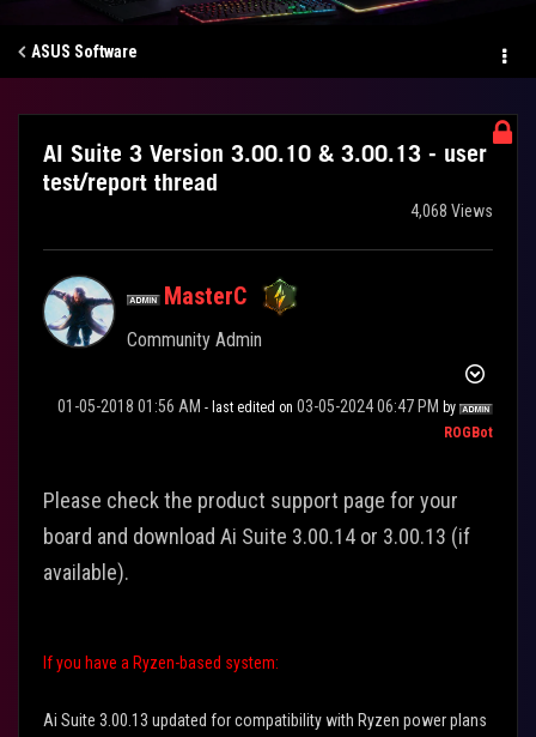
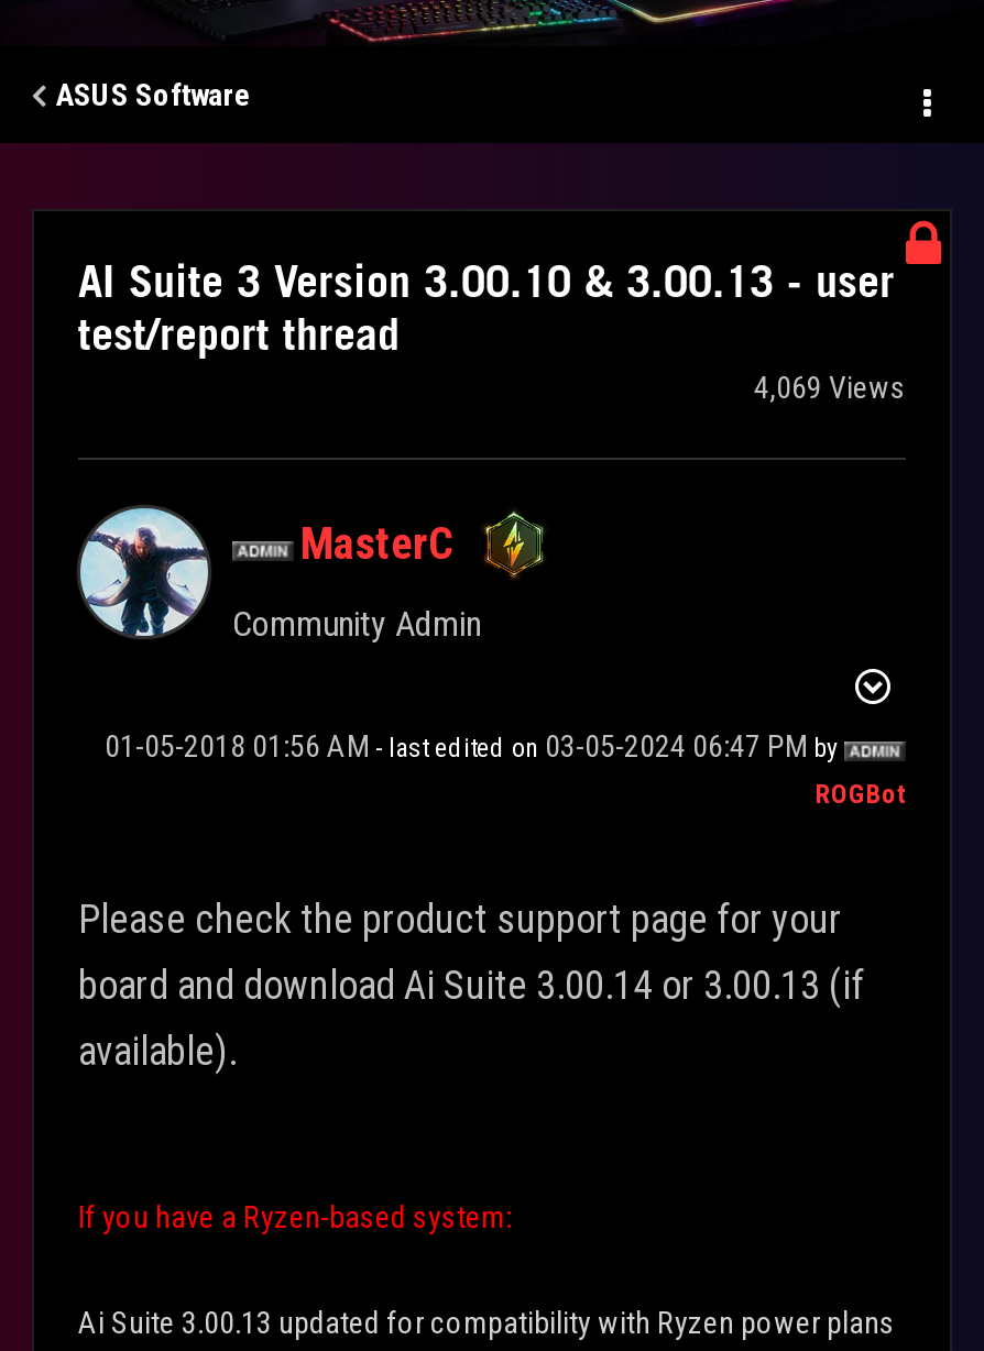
- 4,068 Views
+ 4,069 Views
